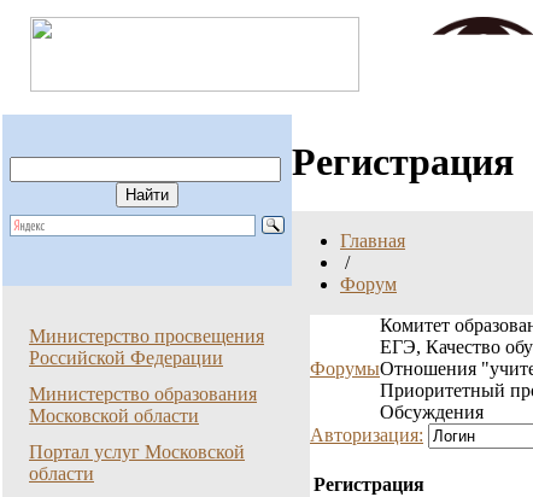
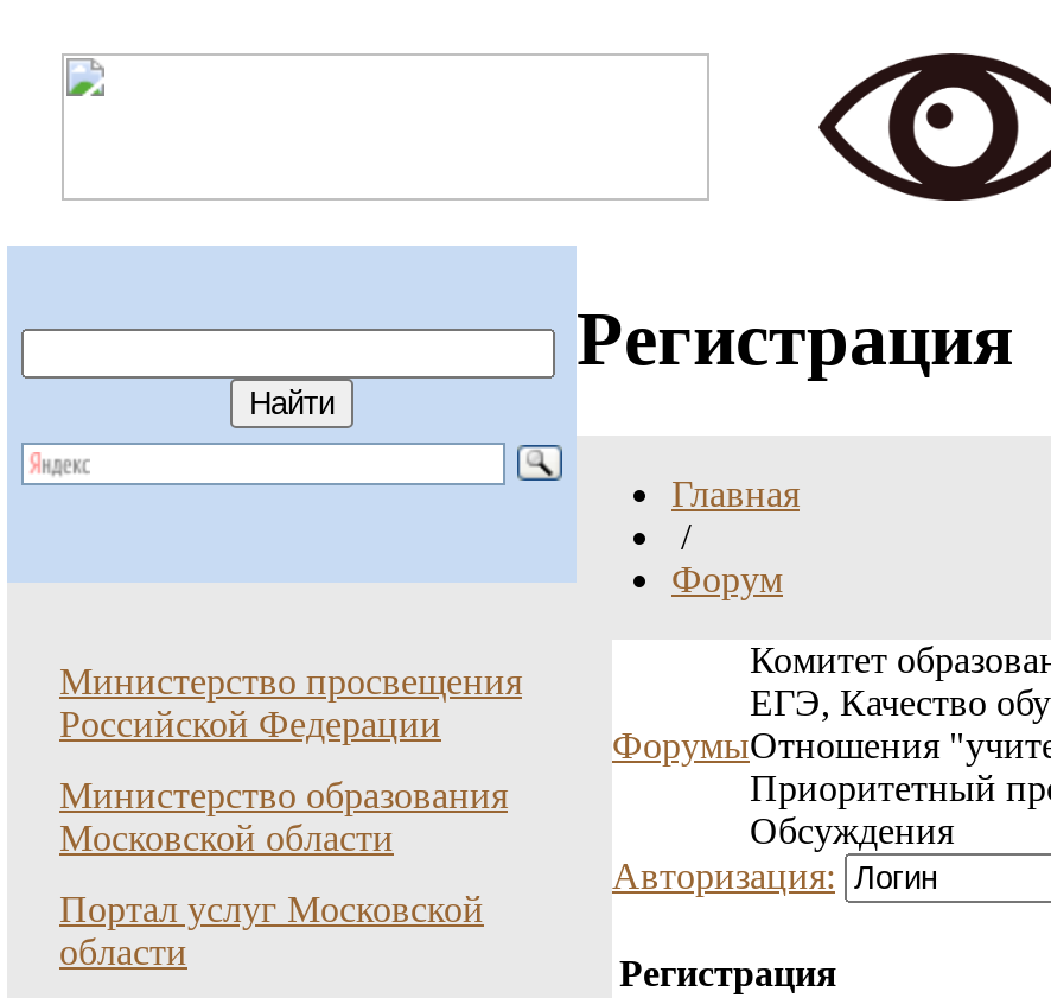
+ [image]
